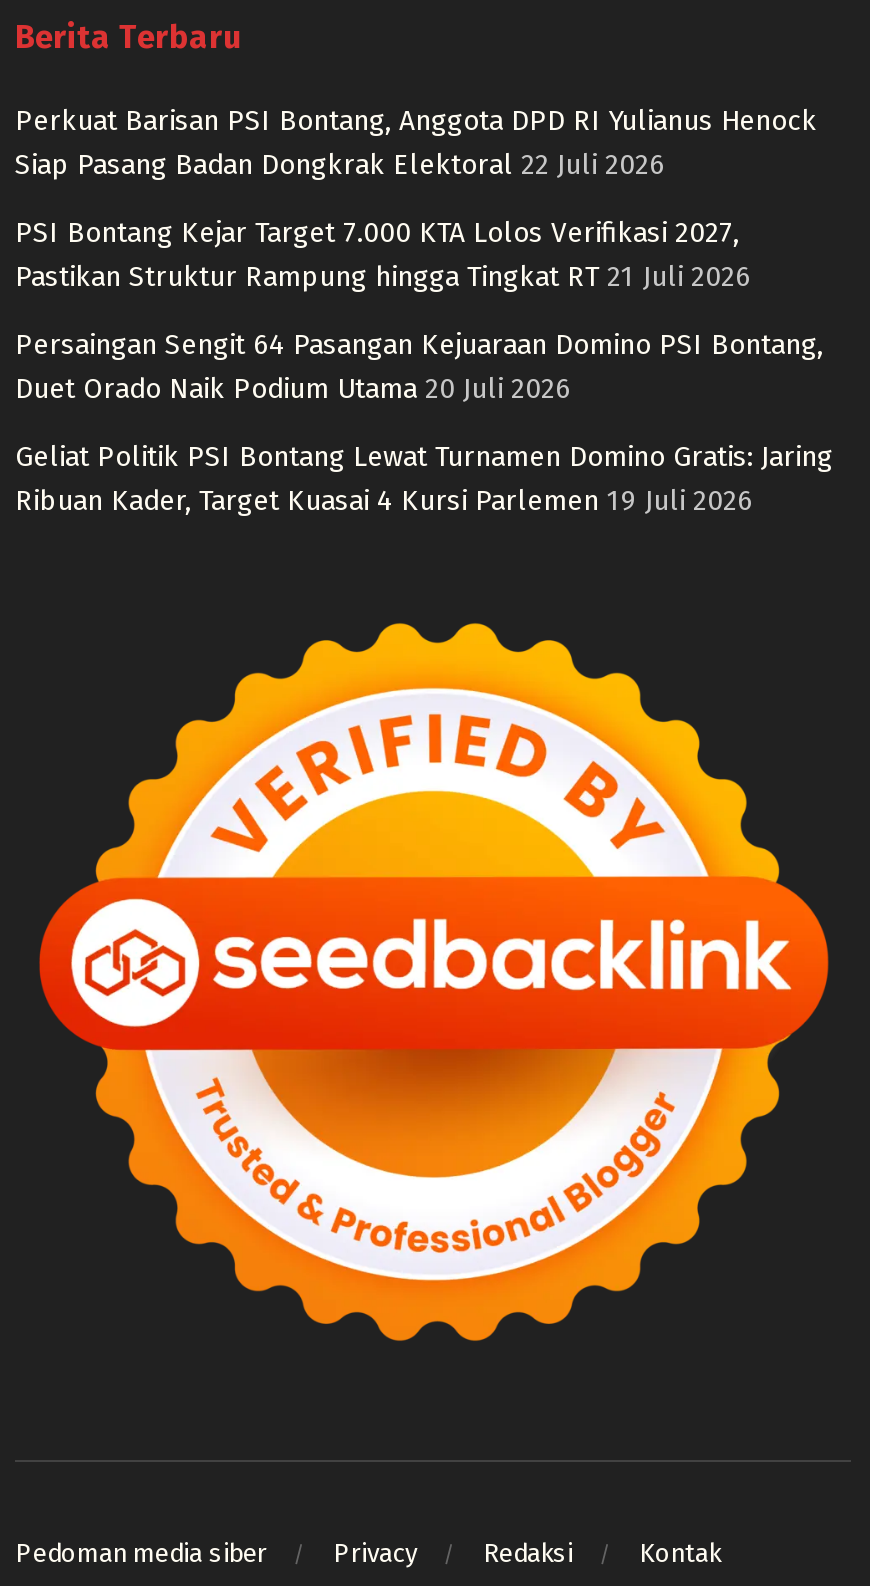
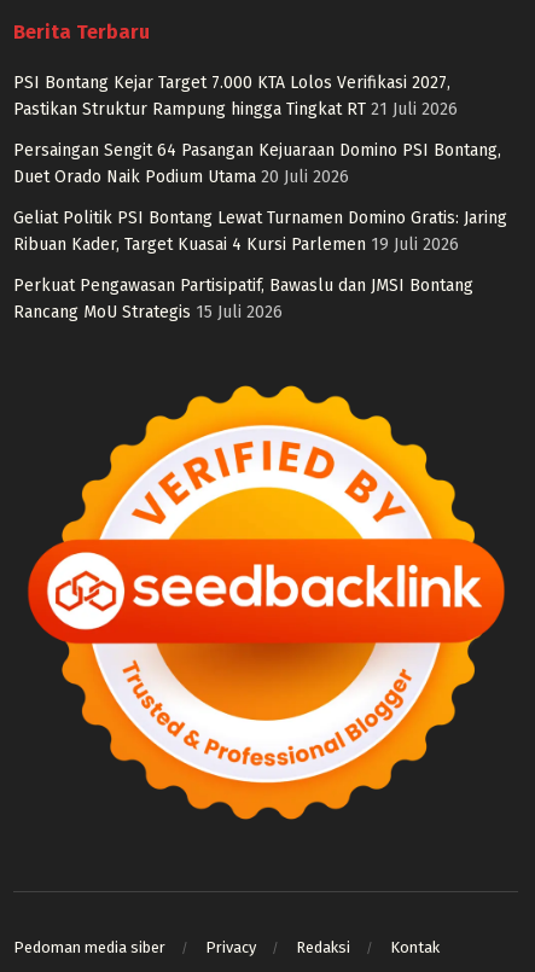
- Perkuat Barisan PSI Bontang, Anggota DPD RI Yulianus Henock
- Siap Pasang Badan Dongkrak Elektoral 22 Juli 2026

moved up: PSI Bontang Kejar Target 7.000 KTA Lolos Verifikasi 2027, | Pastikan Struktur Rampung hingga Tingkat RT 21 Juli 2026 | Persaingan Sengit 64 Pasangan Kejuaraan Domino PSI Bontang, | Duet Orado Naik Podium Utama 20 Juli 2026 | Geliat Politik PSI Bontang Lewat Turnamen Domino Gratis: Jaring | Ribuan Kader, Target Kuasai 4 Kursi Parlemen 19 Juli 2026

+ Perkuat Pengawasan Partisipatif, Bawaslu dan JMSI Bontang
+ Rancang MoU Strategis 15 Juli 2026
